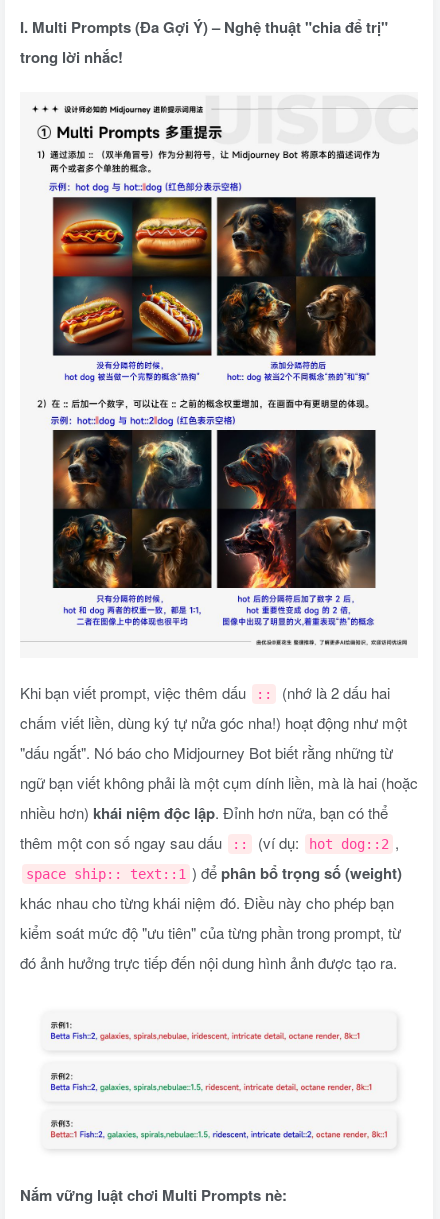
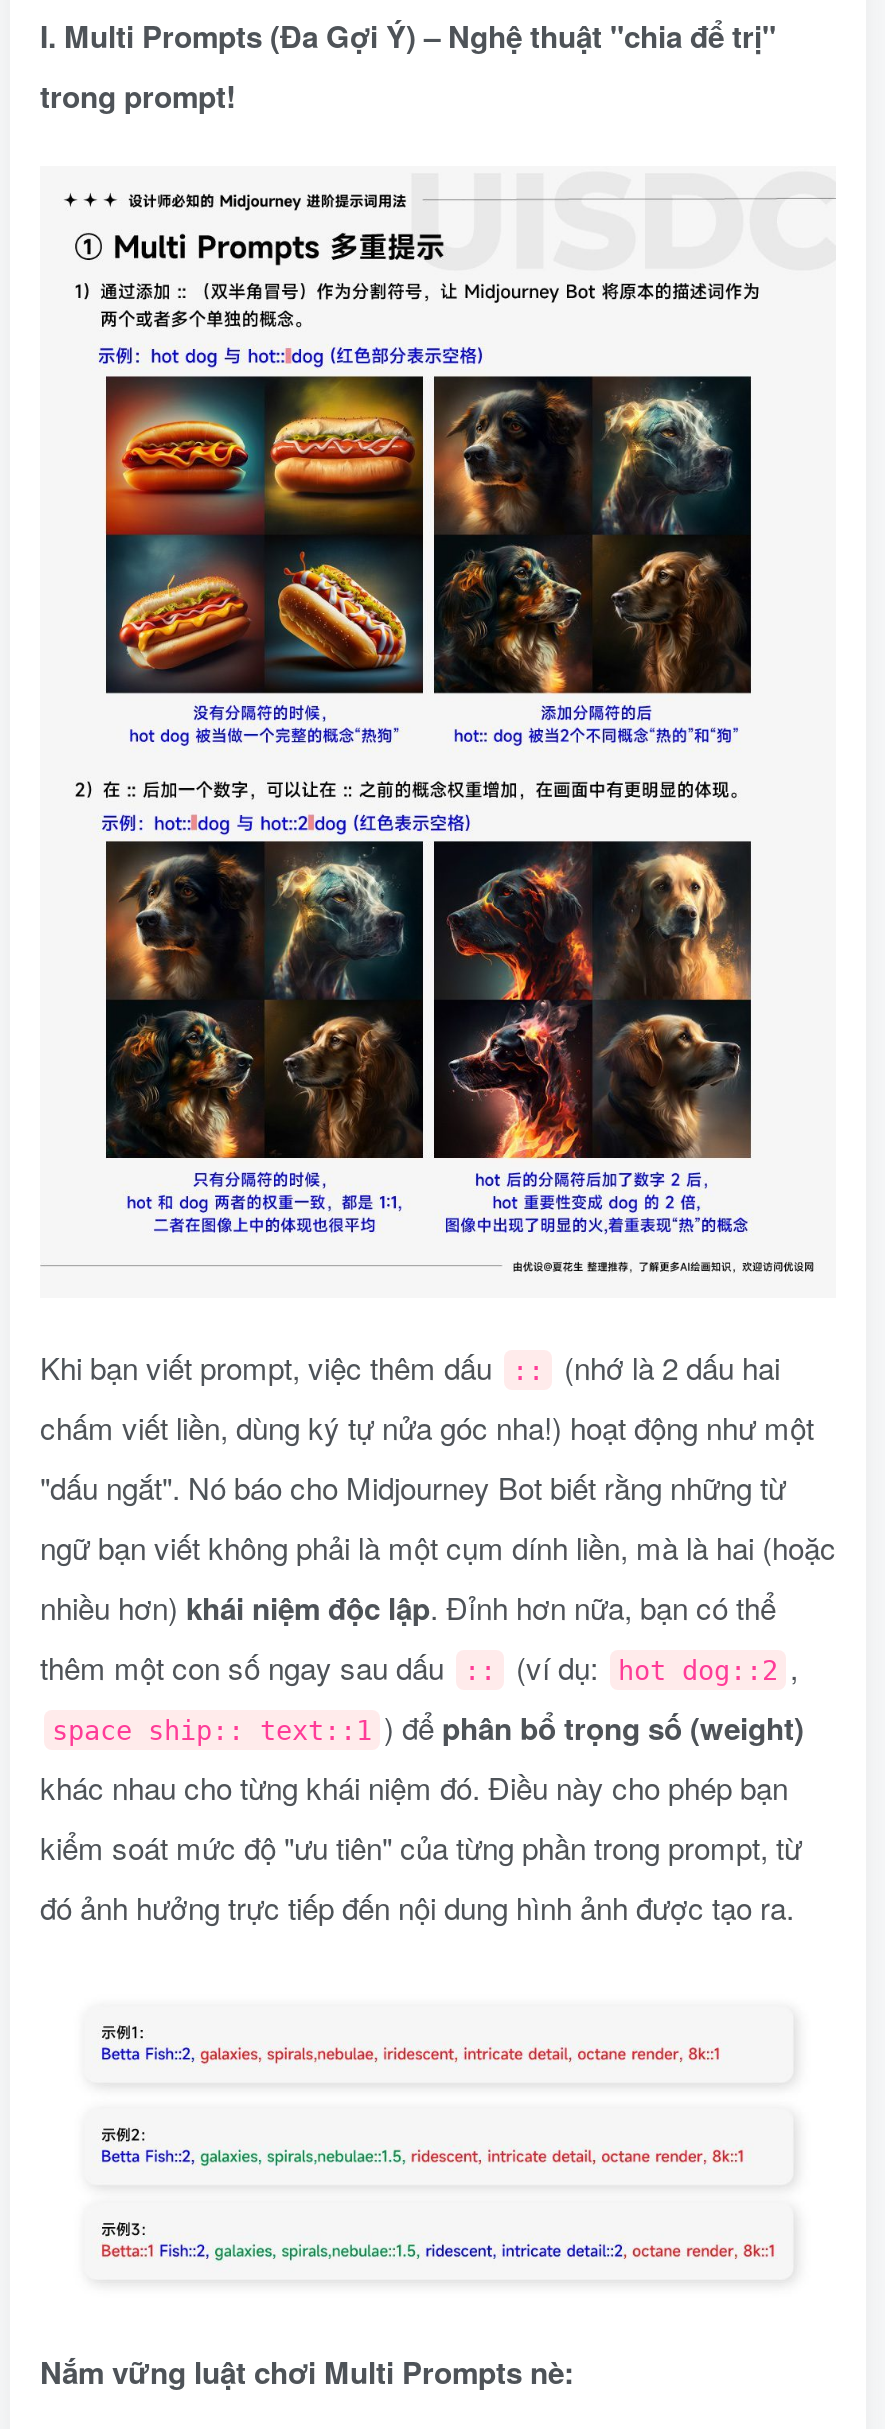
- trong lời nhắc!
+ trong prompt!
